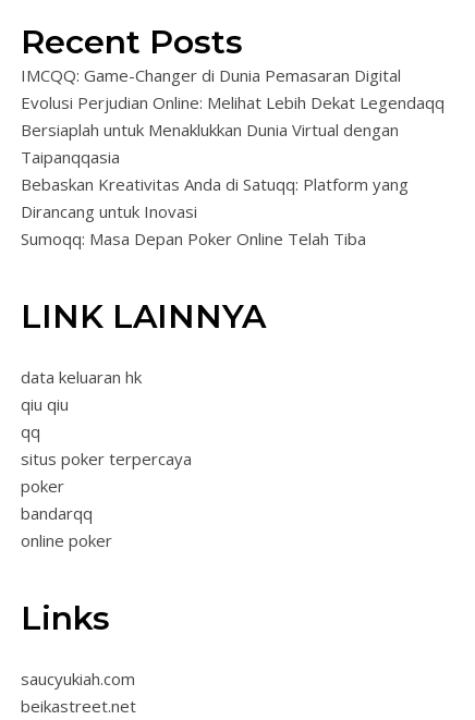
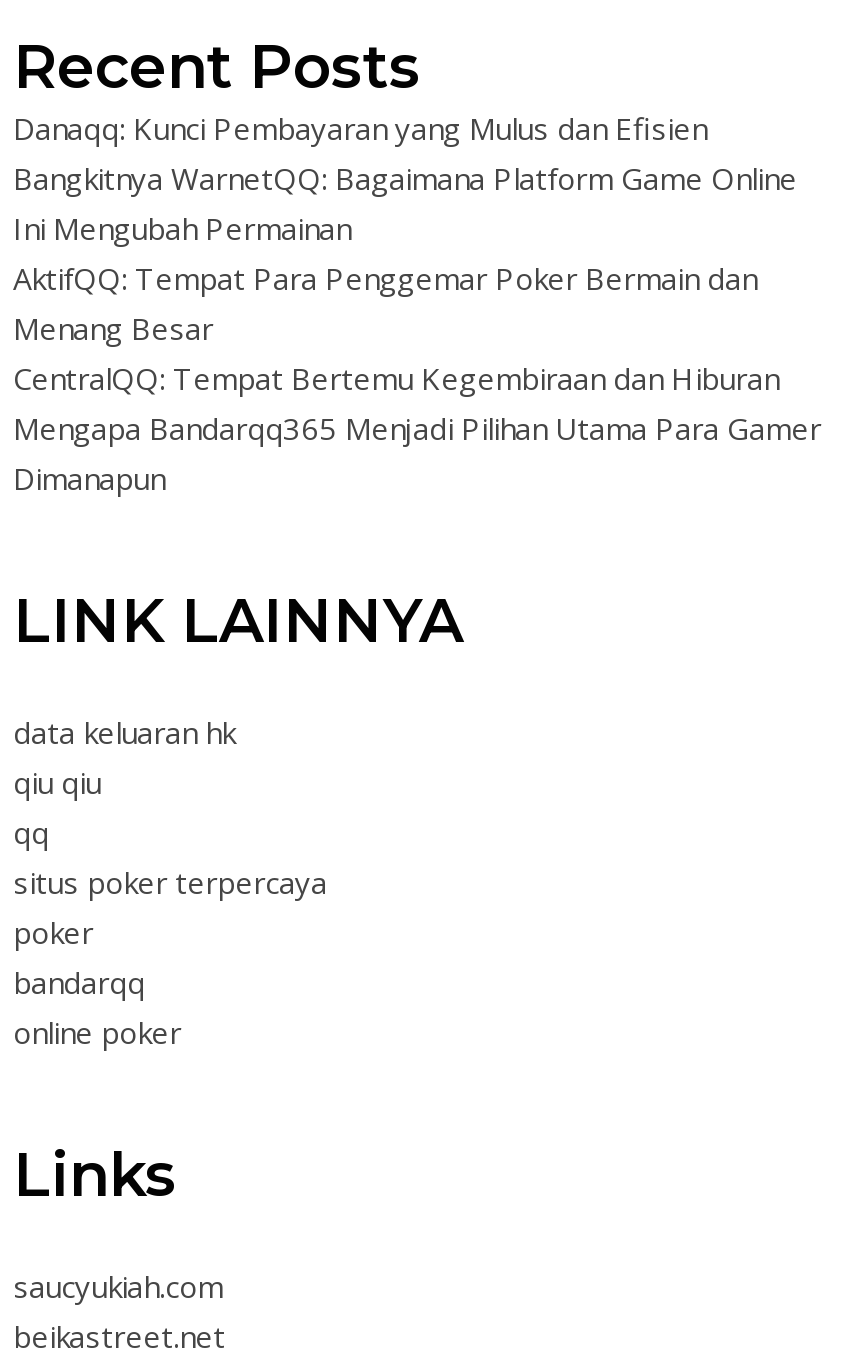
- IMCQQ: Game-Changer di Dunia Pemasaran Digital
- Evolusi Perjudian Online: Melihat Lebih Dekat Legendaqq
- Bersiaplah untuk Menaklukkan Dunia Virtual dengan
- Taipanqqasia
- Bebaskan Kreativitas Anda di Satuqq: Platform yang
- Dirancang untuk Inovasi
- Sumoqq: Masa Depan Poker Online Telah Tiba
+ Danaqq: Kunci Pembayaran yang Mulus dan Efisien
+ Bangkitnya WarnetQQ: Bagaimana Platform Game Online
+ Ini Mengubah Permainan
+ AktifQQ: Tempat Para Penggemar Poker Bermain dan
+ Menang Besar
+ CentralQQ: Tempat Bertemu Kegembiraan dan Hiburan
+ Mengapa Bandarqq365 Menjadi Pilihan Utama Para Gamer
+ Dimanapun
